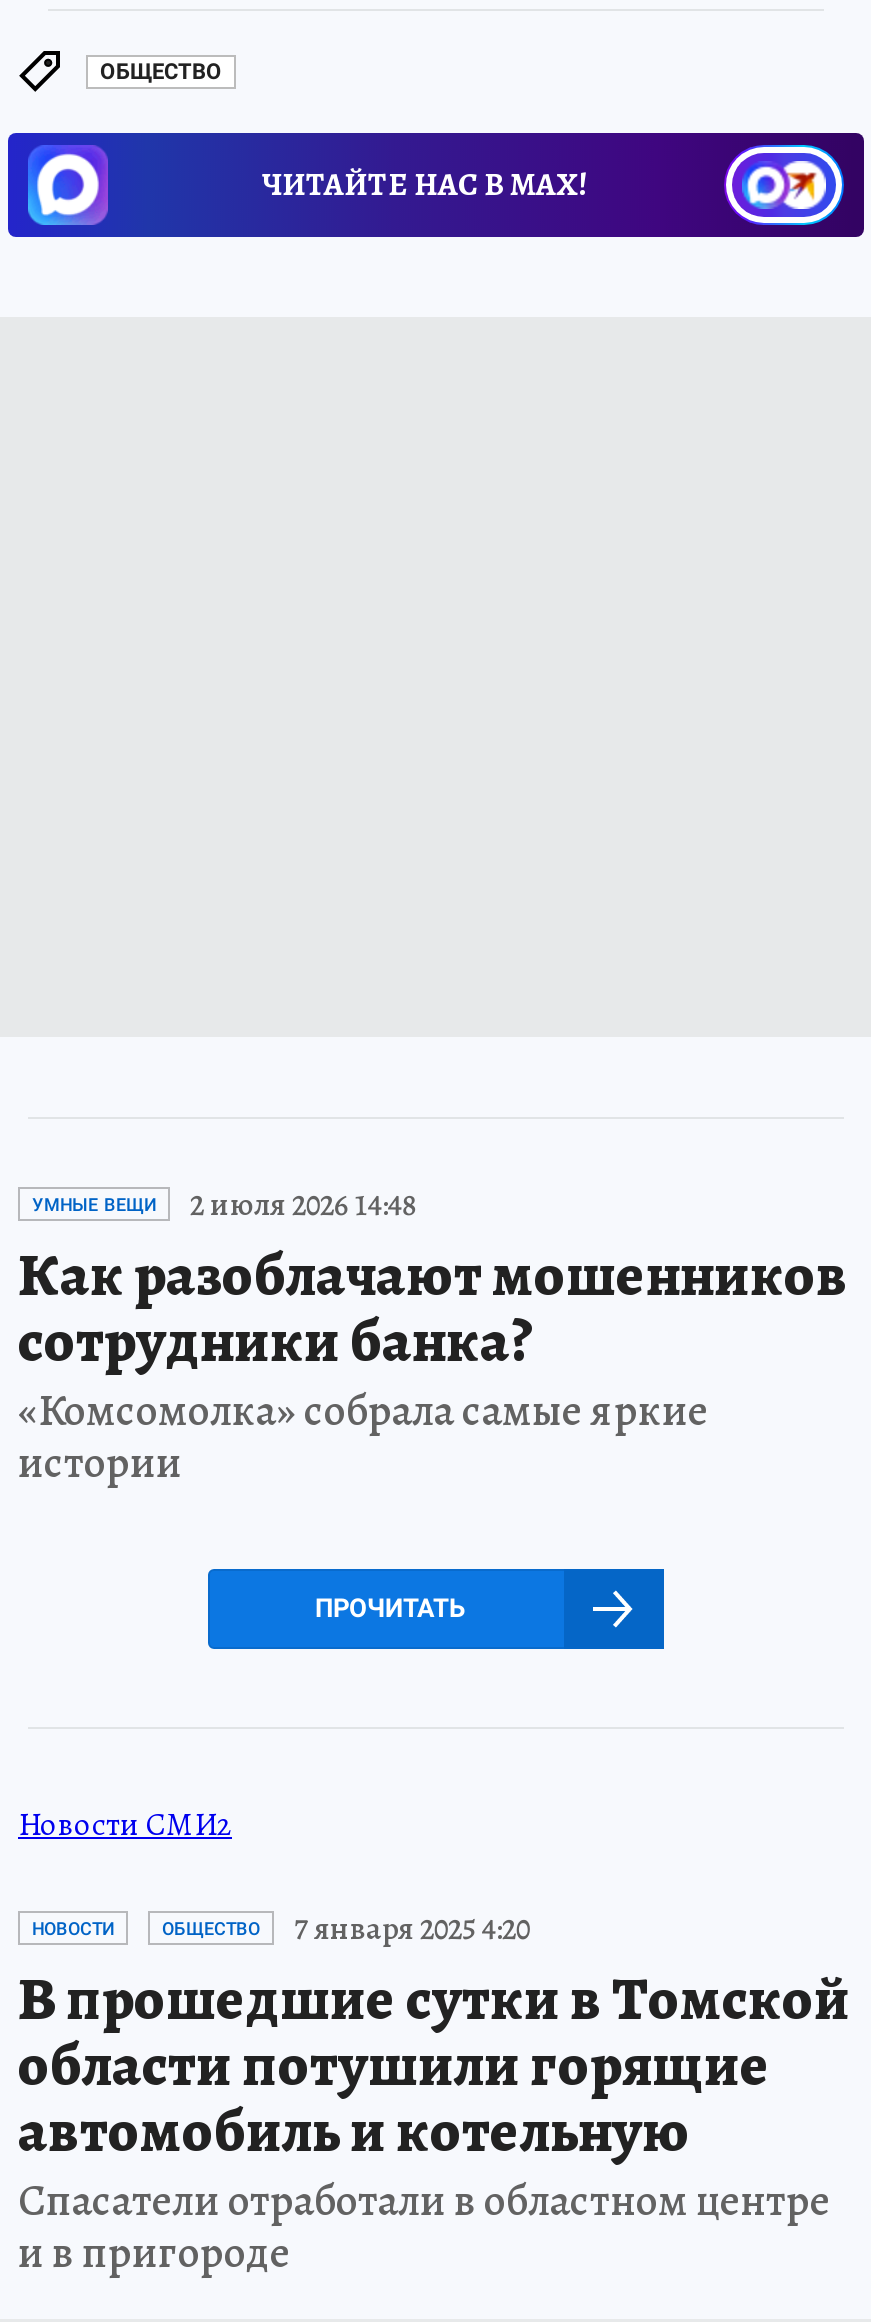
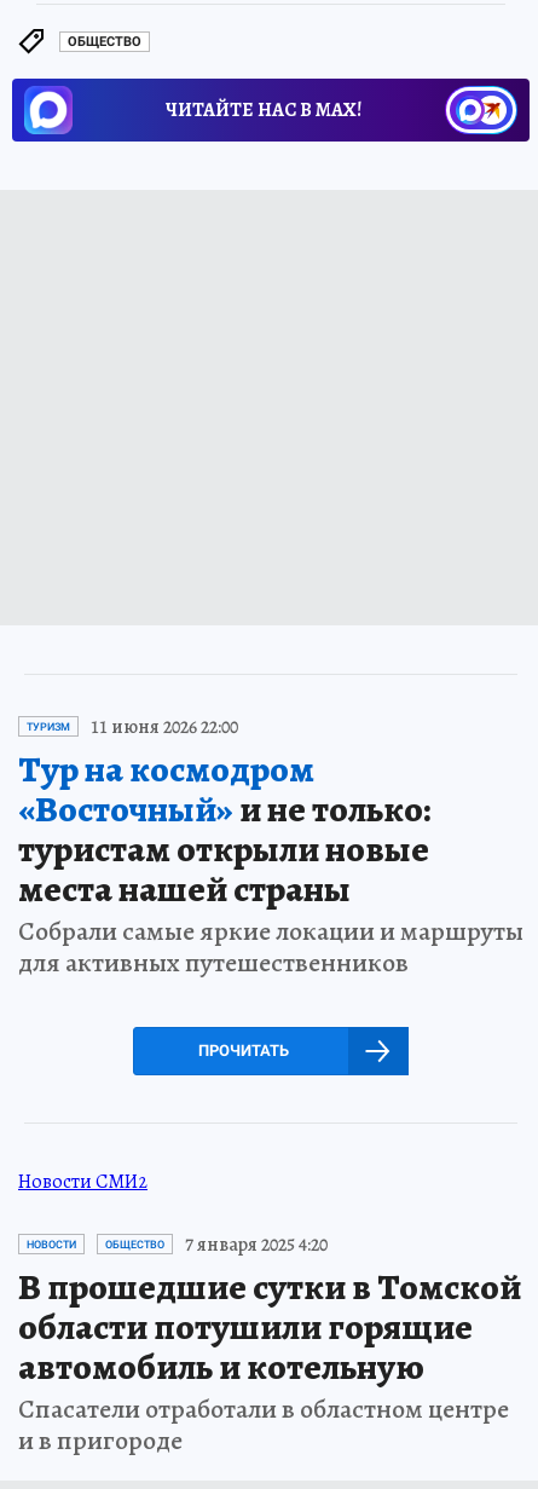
- УМНЫЕ ВЕЩИ
- 2 июля 2026 14:48
- Как разоблачают мошенников
- сотрудники банка?
- «Комсомолка» собрала самые яркие
- истории
+ ТУРИЗМ
+ 11 июня 2026 22:00
+ Тур на космодром
+ «Восточный»и не только:
+ туристам открыли новые
+ места нашей страны
+ Собрали самые яркие локации и маршруты
+ для активных путешественников
